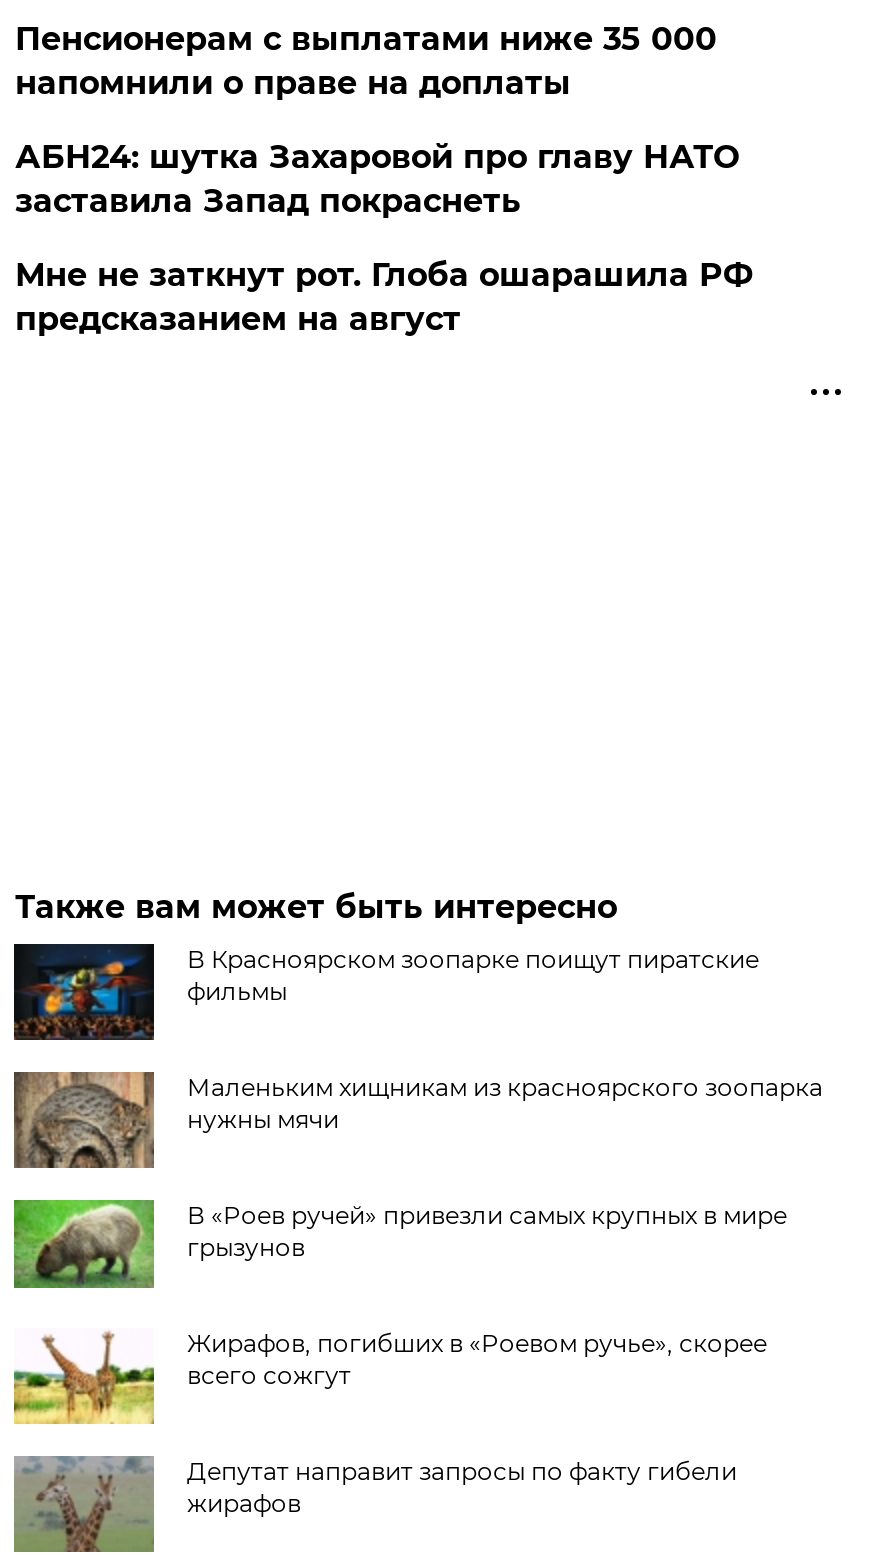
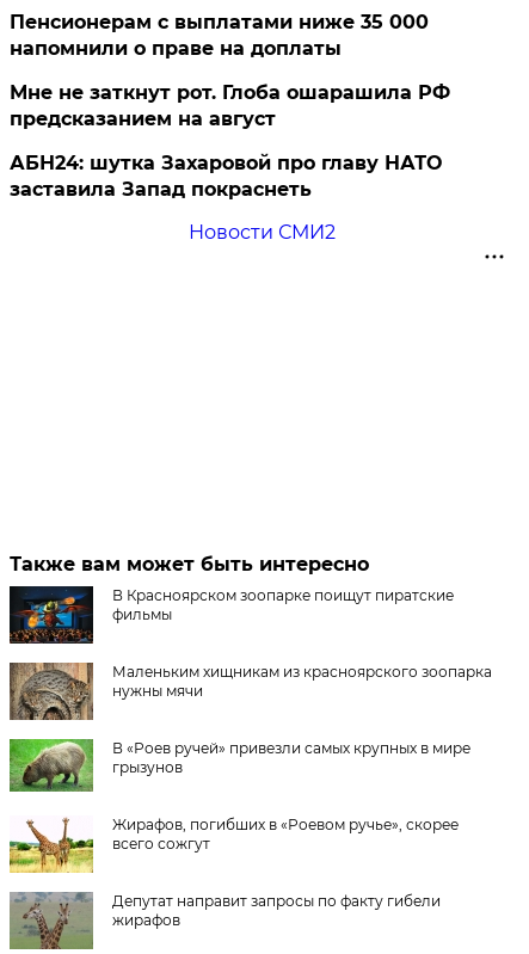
moved down: АБН24: шутка Захаровой про главу НАТО | заставила Запад покраснеть

moved up: Мне не заткнут рот. Глоба ошарашила РФ | предсказанием на август

+ Новости СМИ2
